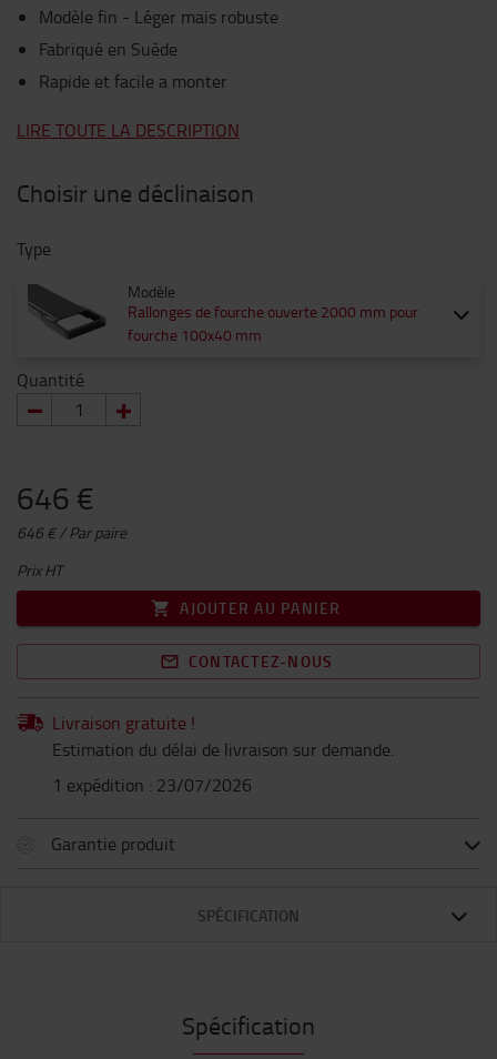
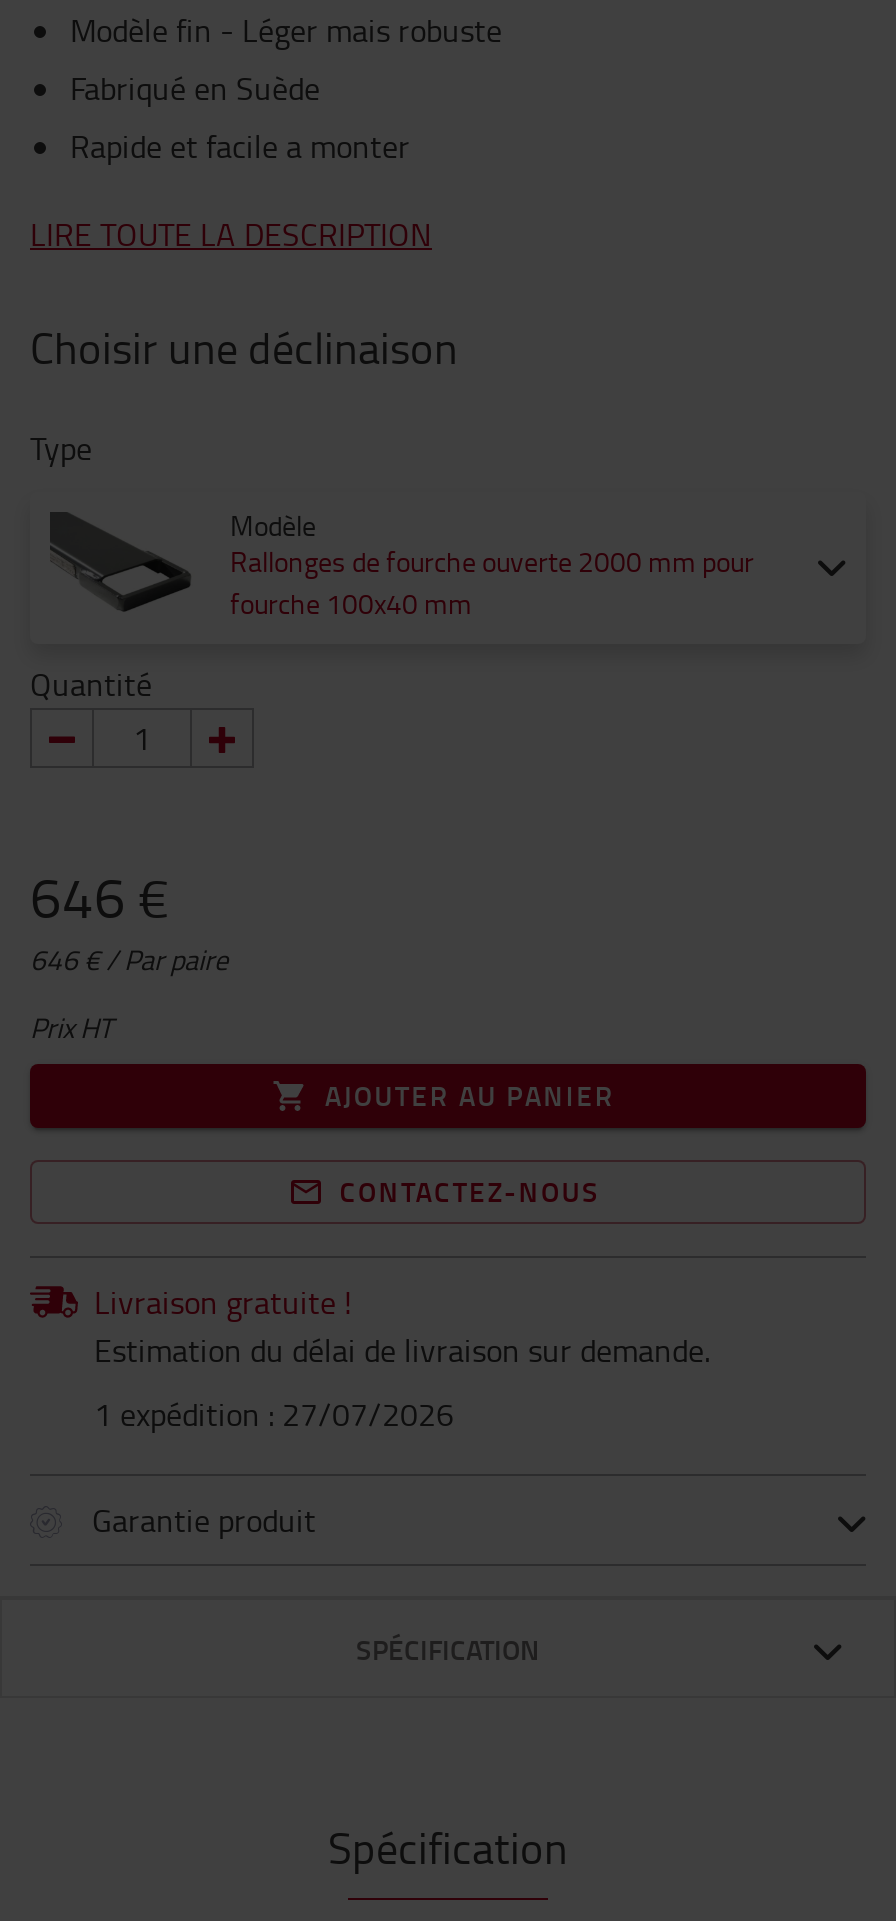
- 1 expédition : 23/07/2026
+ 1 expédition : 27/07/2026
